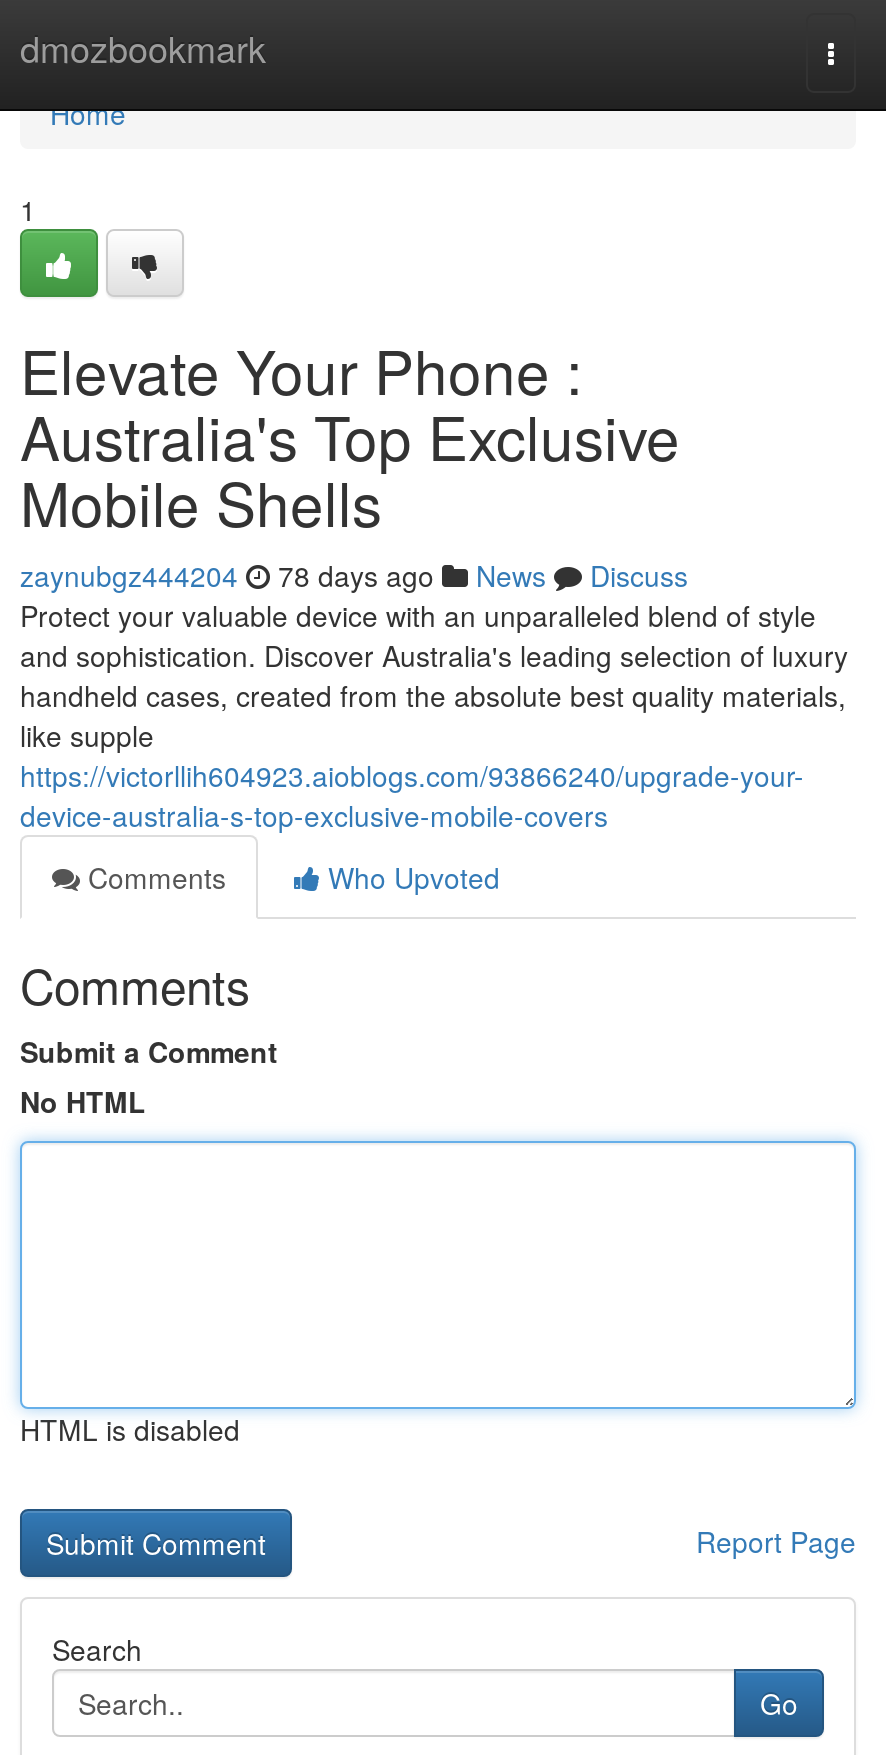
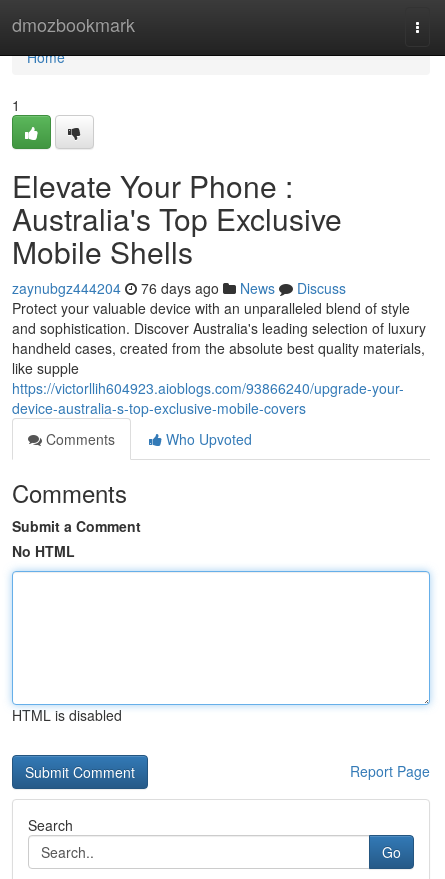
- zaynubgz444204 78 days ago News Discuss
+ zaynubgz444204 76 days ago News Discuss
